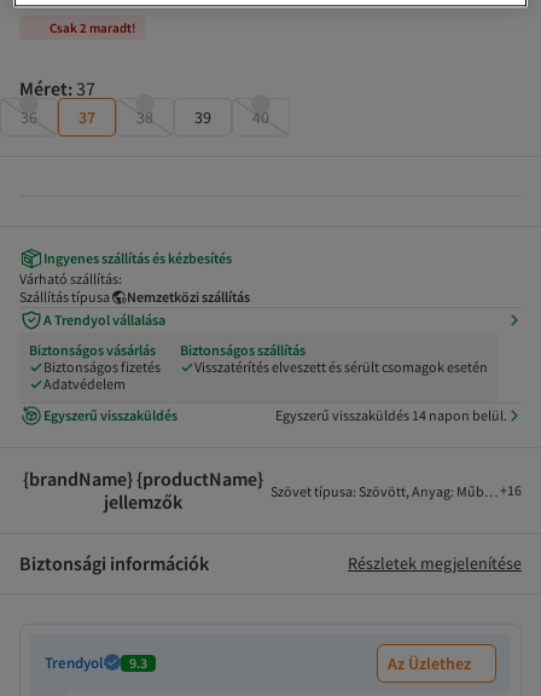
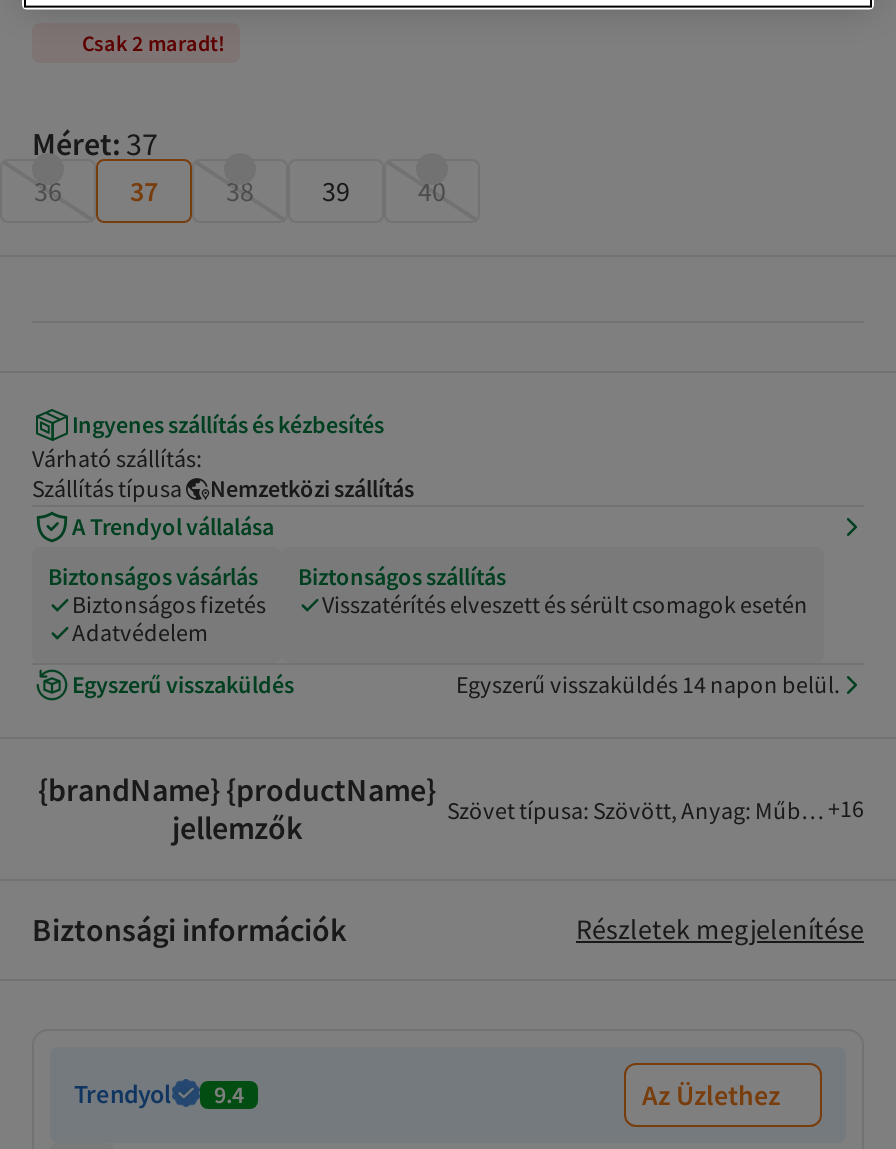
- Trendyol 9.3
+ Trendyol 9.4
